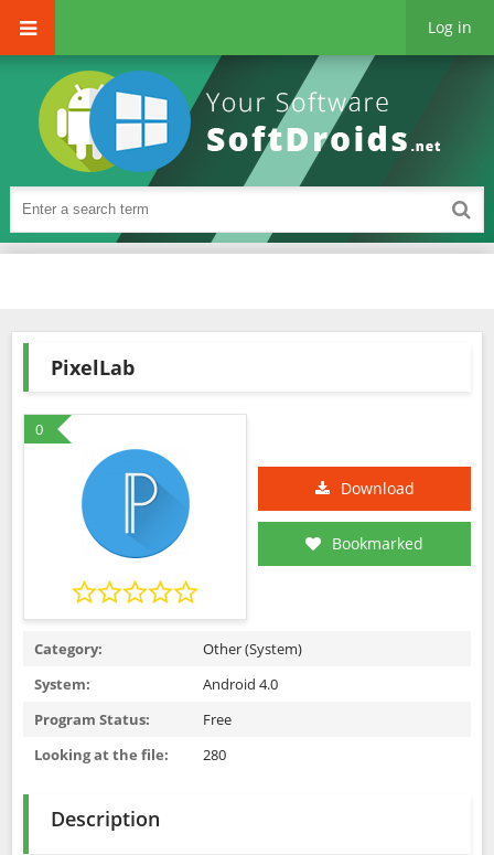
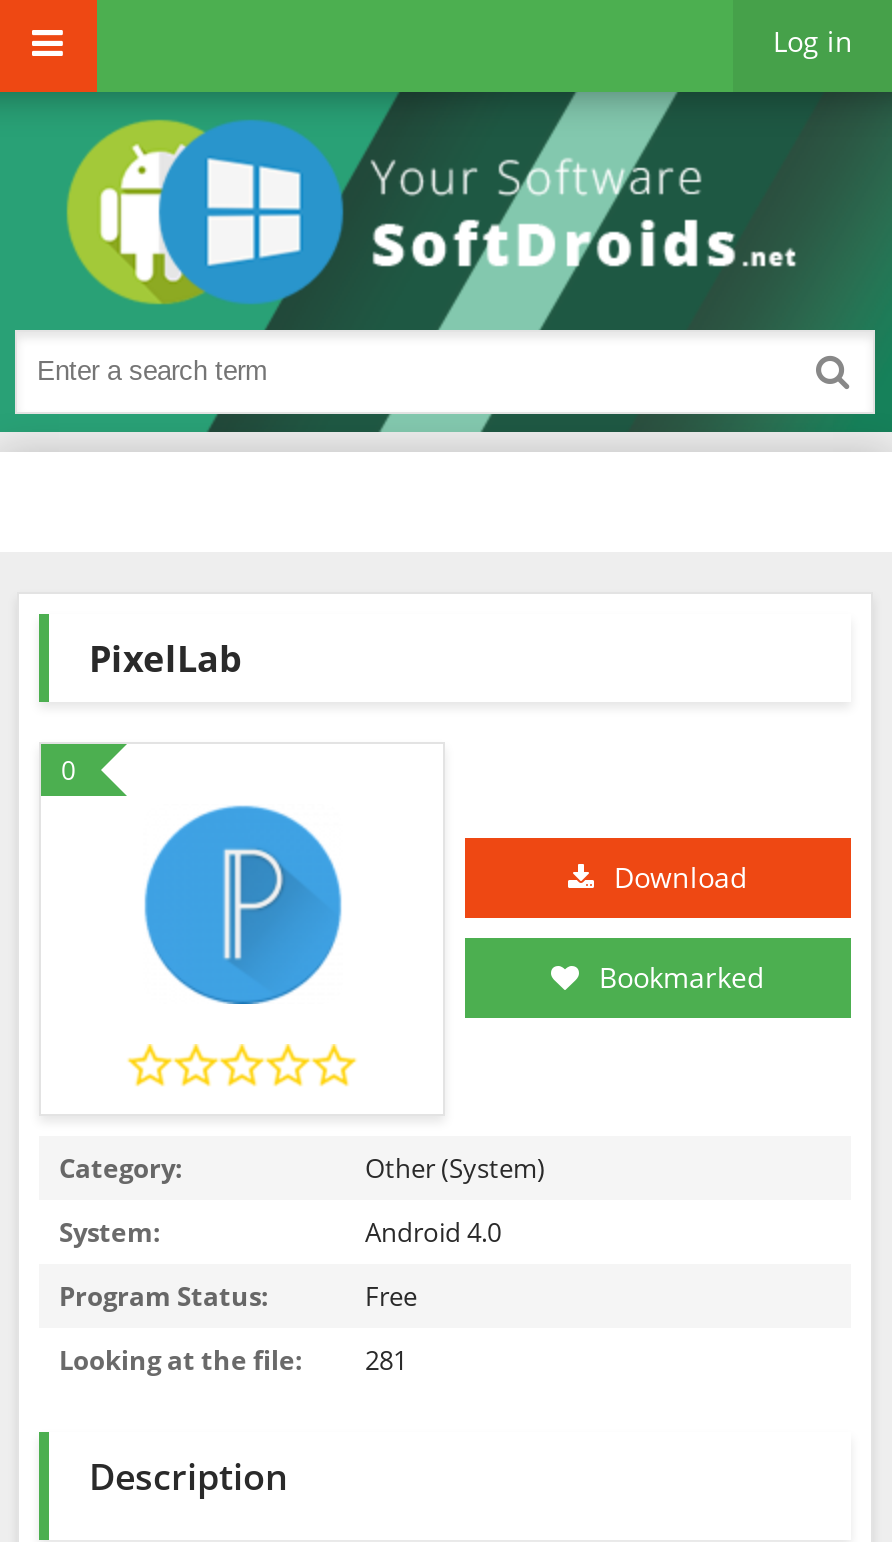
- Looking at the file: 280
+ Looking at the file: 281
